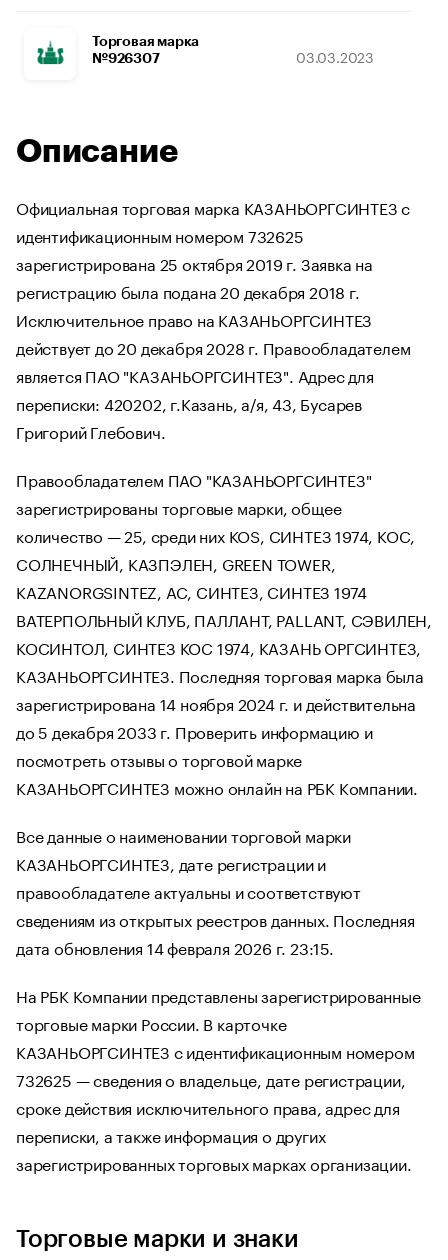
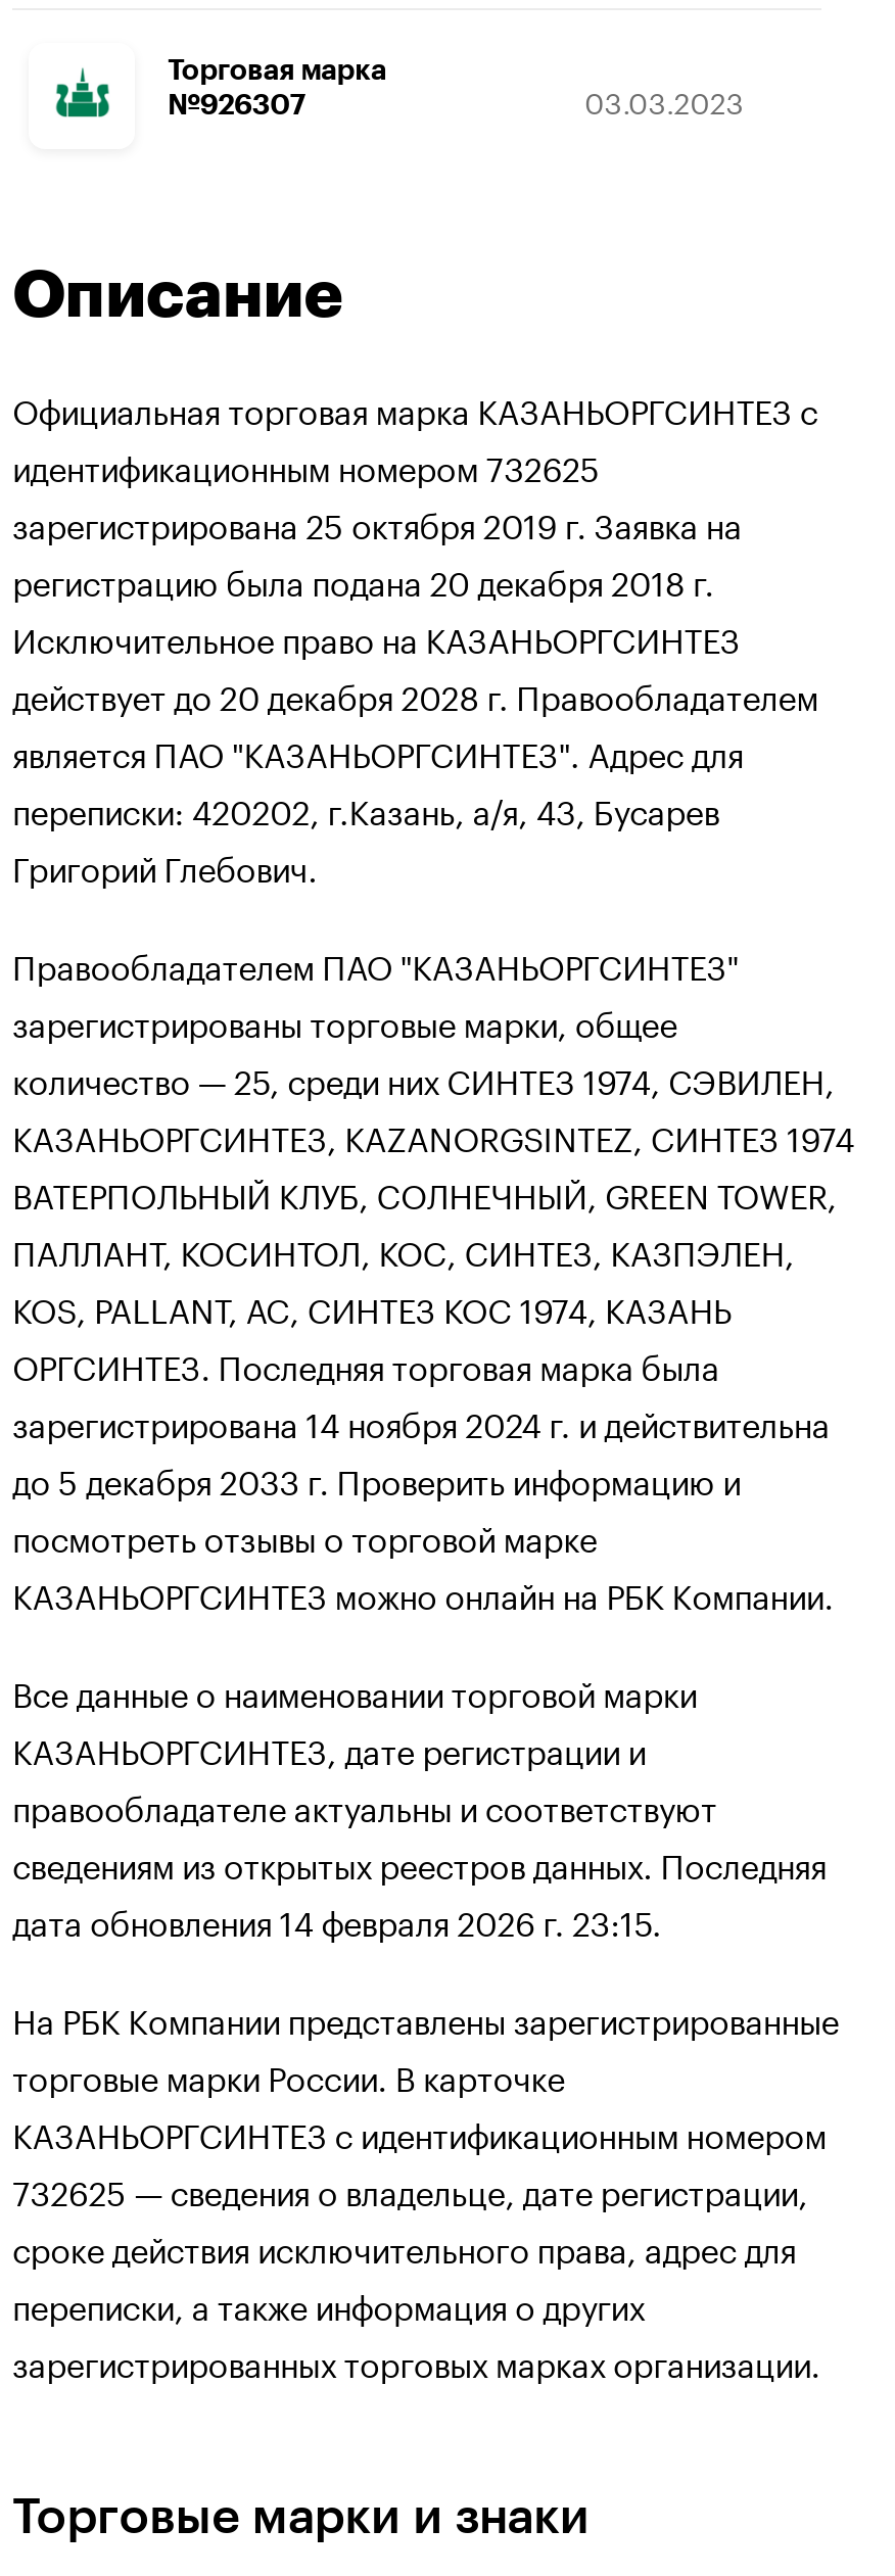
- количество — 25, среди них KOS, СИНТЕЗ 1974, КОС,
- СОЛНЕЧНЫЙ, КАЗПЭЛЕН, GREEN TOWER,
- KAZANORGSINTEZ, AC, СИНТЕЗ, СИНТЕЗ 1974
- ВАТЕРПОЛЬНЫЙ КЛУБ, ПАЛЛАНТ, PALLANT, СЭВИЛЕН,
- КОСИНТОЛ, СИНТЕЗ КОС 1974, КАЗАНЬ ОРГСИНТЕЗ,
- КАЗАНЬОРГСИНТЕЗ. Последняя торговая марка была
+ количество — 25, среди них СИНТЕЗ 1974, СЭВИЛЕН,
+ КАЗАНЬОРГСИНТЕЗ, KAZANORGSINTEZ, СИНТЕЗ 1974
+ ВАТЕРПОЛЬНЫЙ КЛУБ, СОЛНЕЧНЫЙ, GREEN TOWER,
+ ПАЛЛАНТ, КОСИНТОЛ, КОС, СИНТЕЗ, КАЗПЭЛЕН,
+ KOS, PALLANT, AC, СИНТЕЗ КОС 1974, КАЗАНЬ
+ ОРГСИНТЕЗ. Последняя торговая марка была
